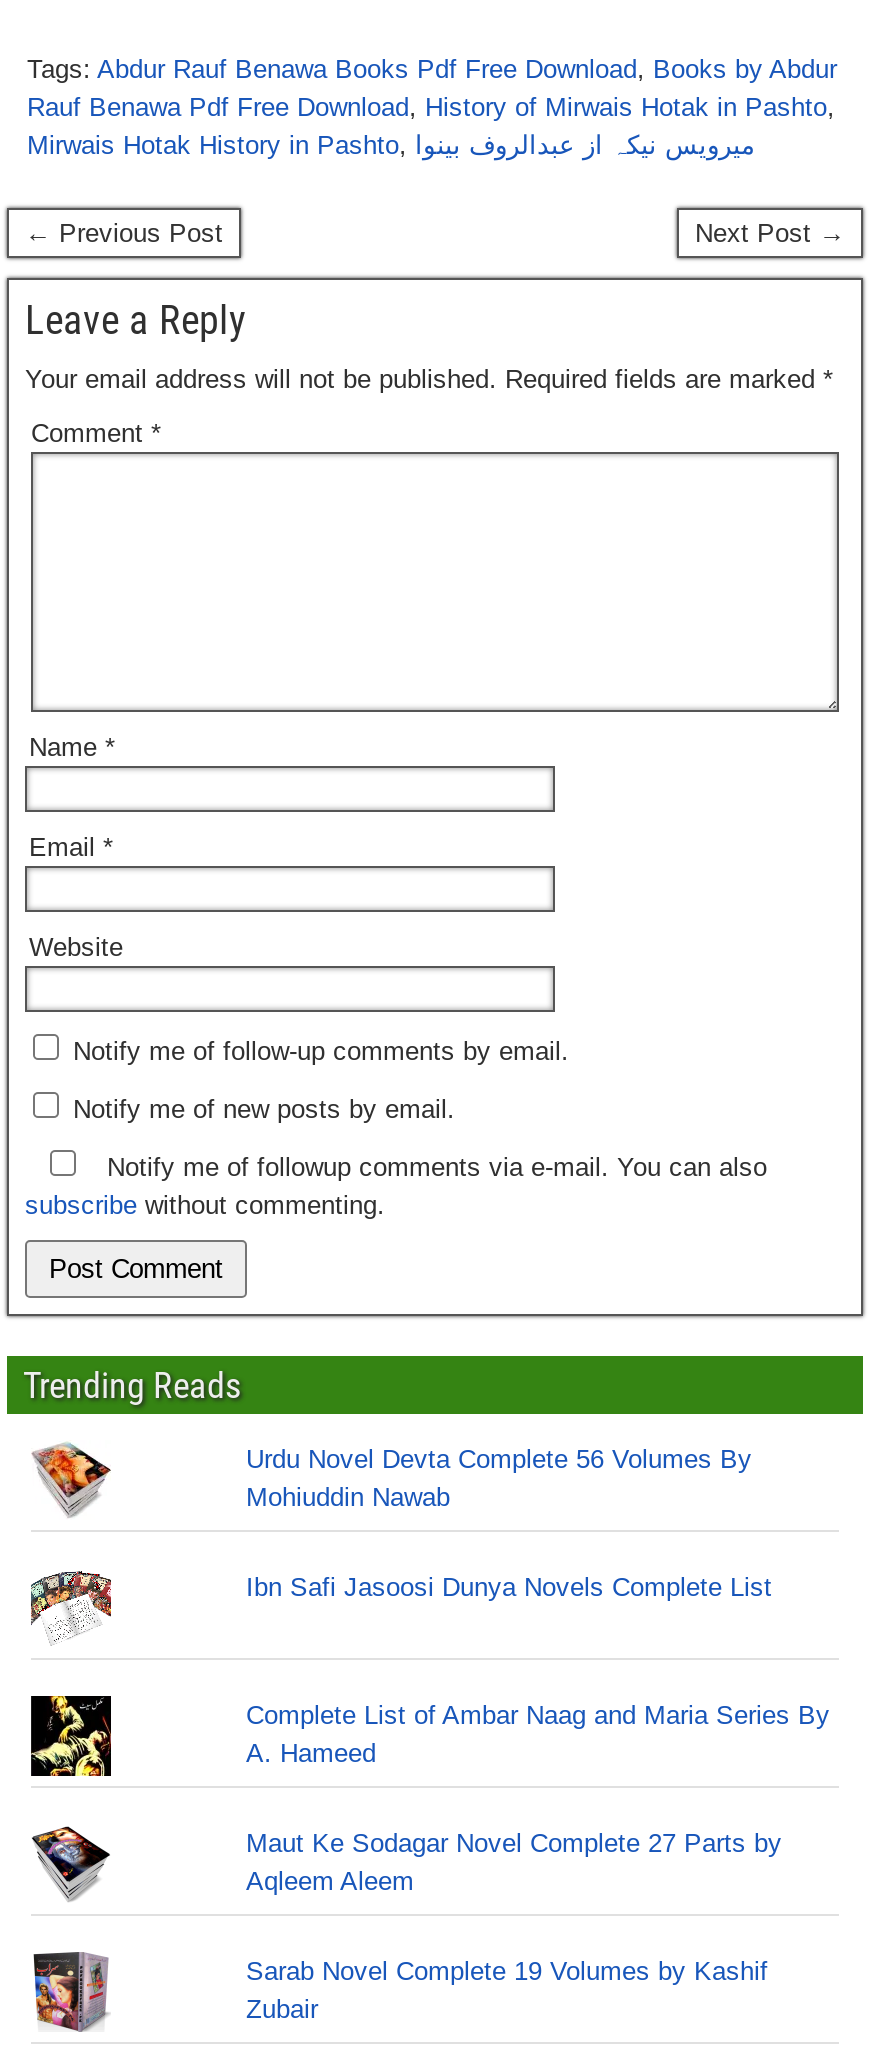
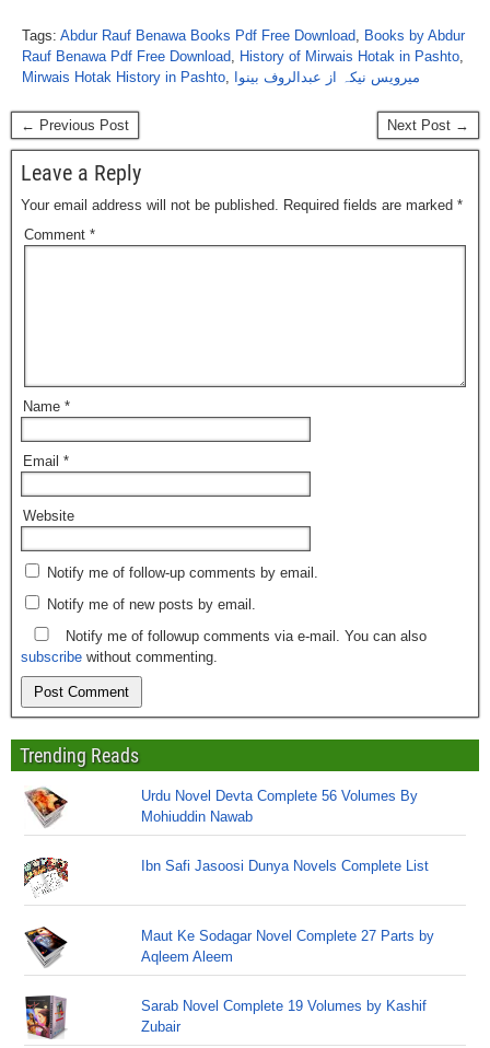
- [image]

- Complete List of Ambar Naag and Maria Series By
- A. Hameed
